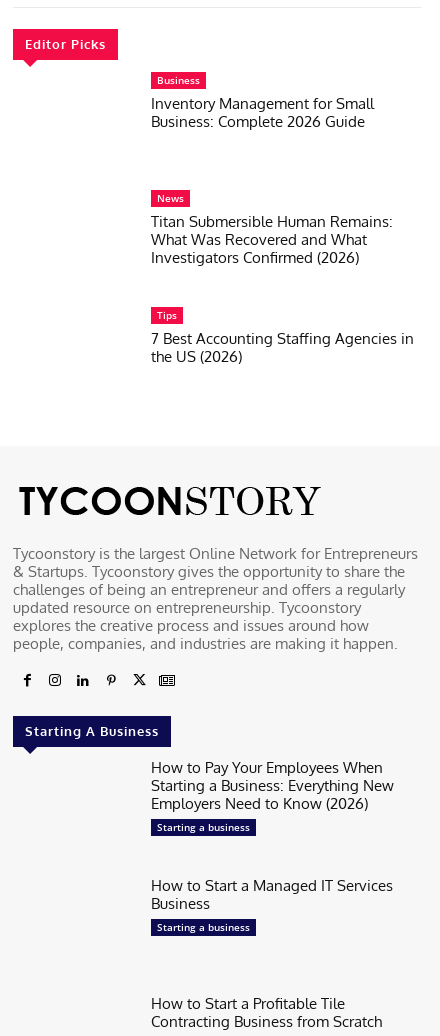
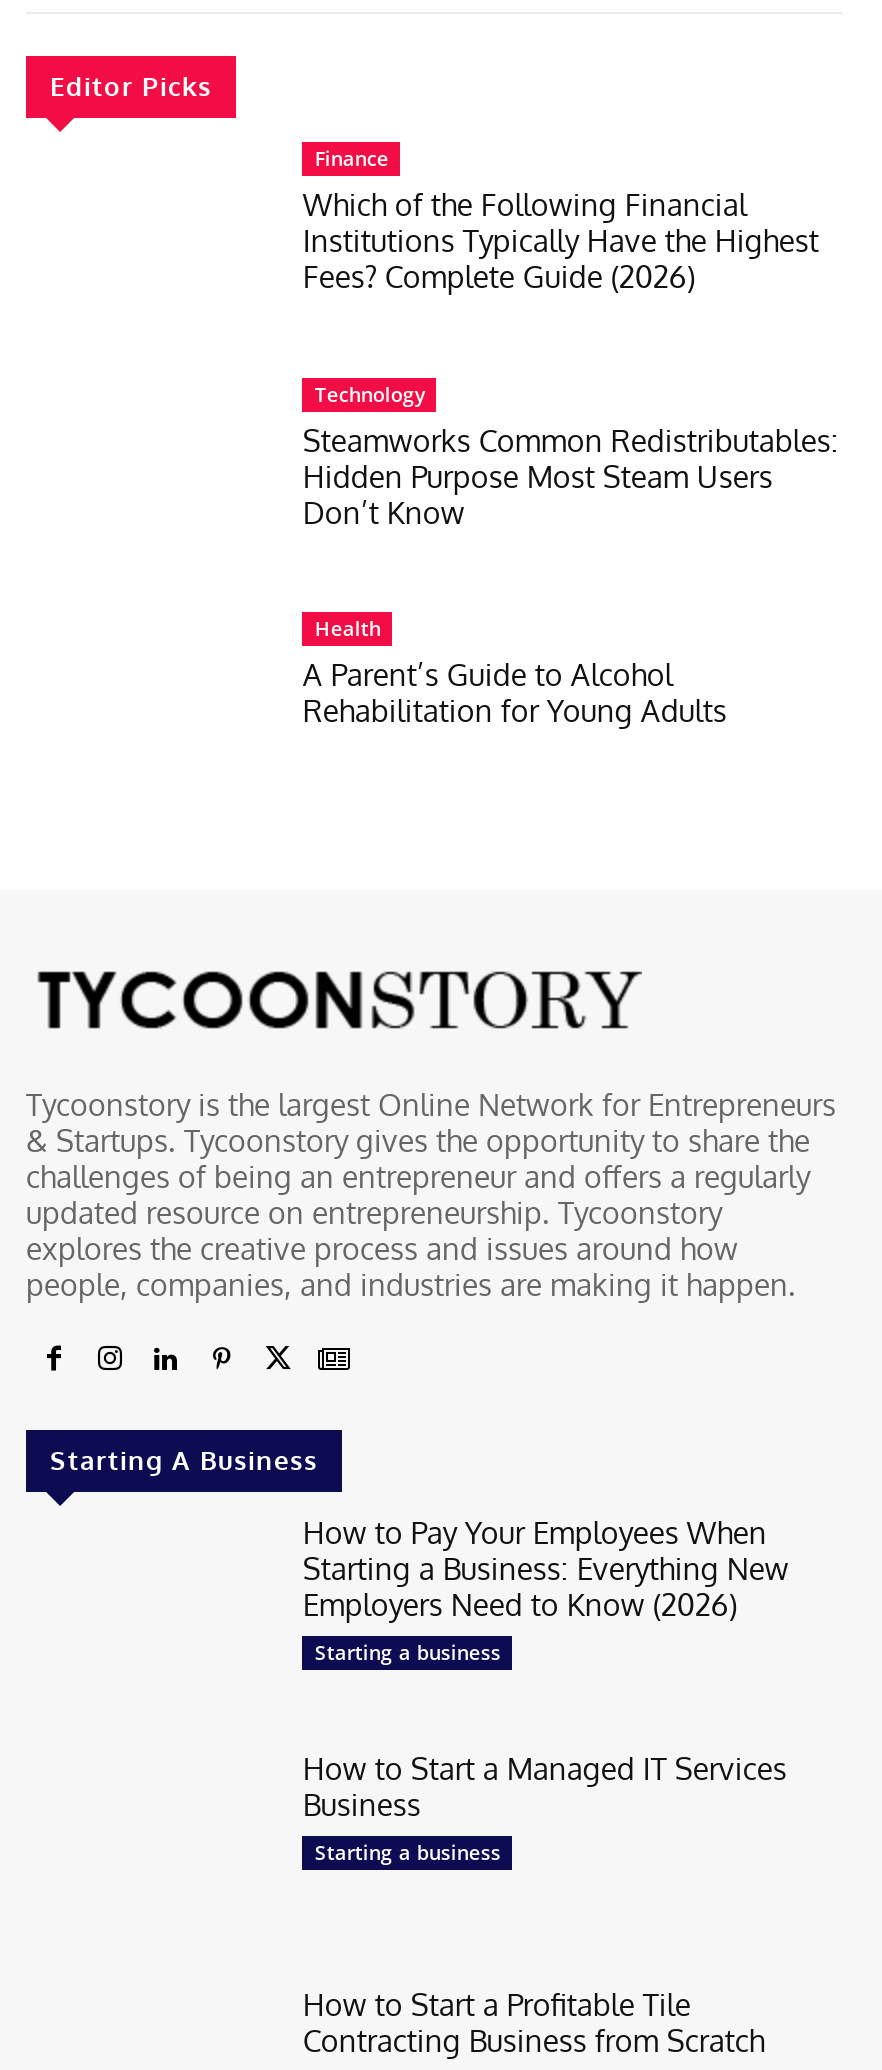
- Business
- Inventory Management for Small
- Business: Complete 2026 Guide
+ Finance
+ Which of the Following Financial
+ Institutions Typically Have the Highest
+ Fees? Complete Guide (2026)

- News
- Titan Submersible Human Remains:
- What Was Recovered and What
- Investigators Confirmed (2026)
+ Technology
+ Steamworks Common Redistributables:
+ Hidden Purpose Most Steam Users
+ Don’t Know

- Tips
- 7 Best Accounting Staffing Agencies in
- the US (2026)
+ Health
+ A Parent’s Guide to Alcohol
+ Rehabilitation for Young Adults
